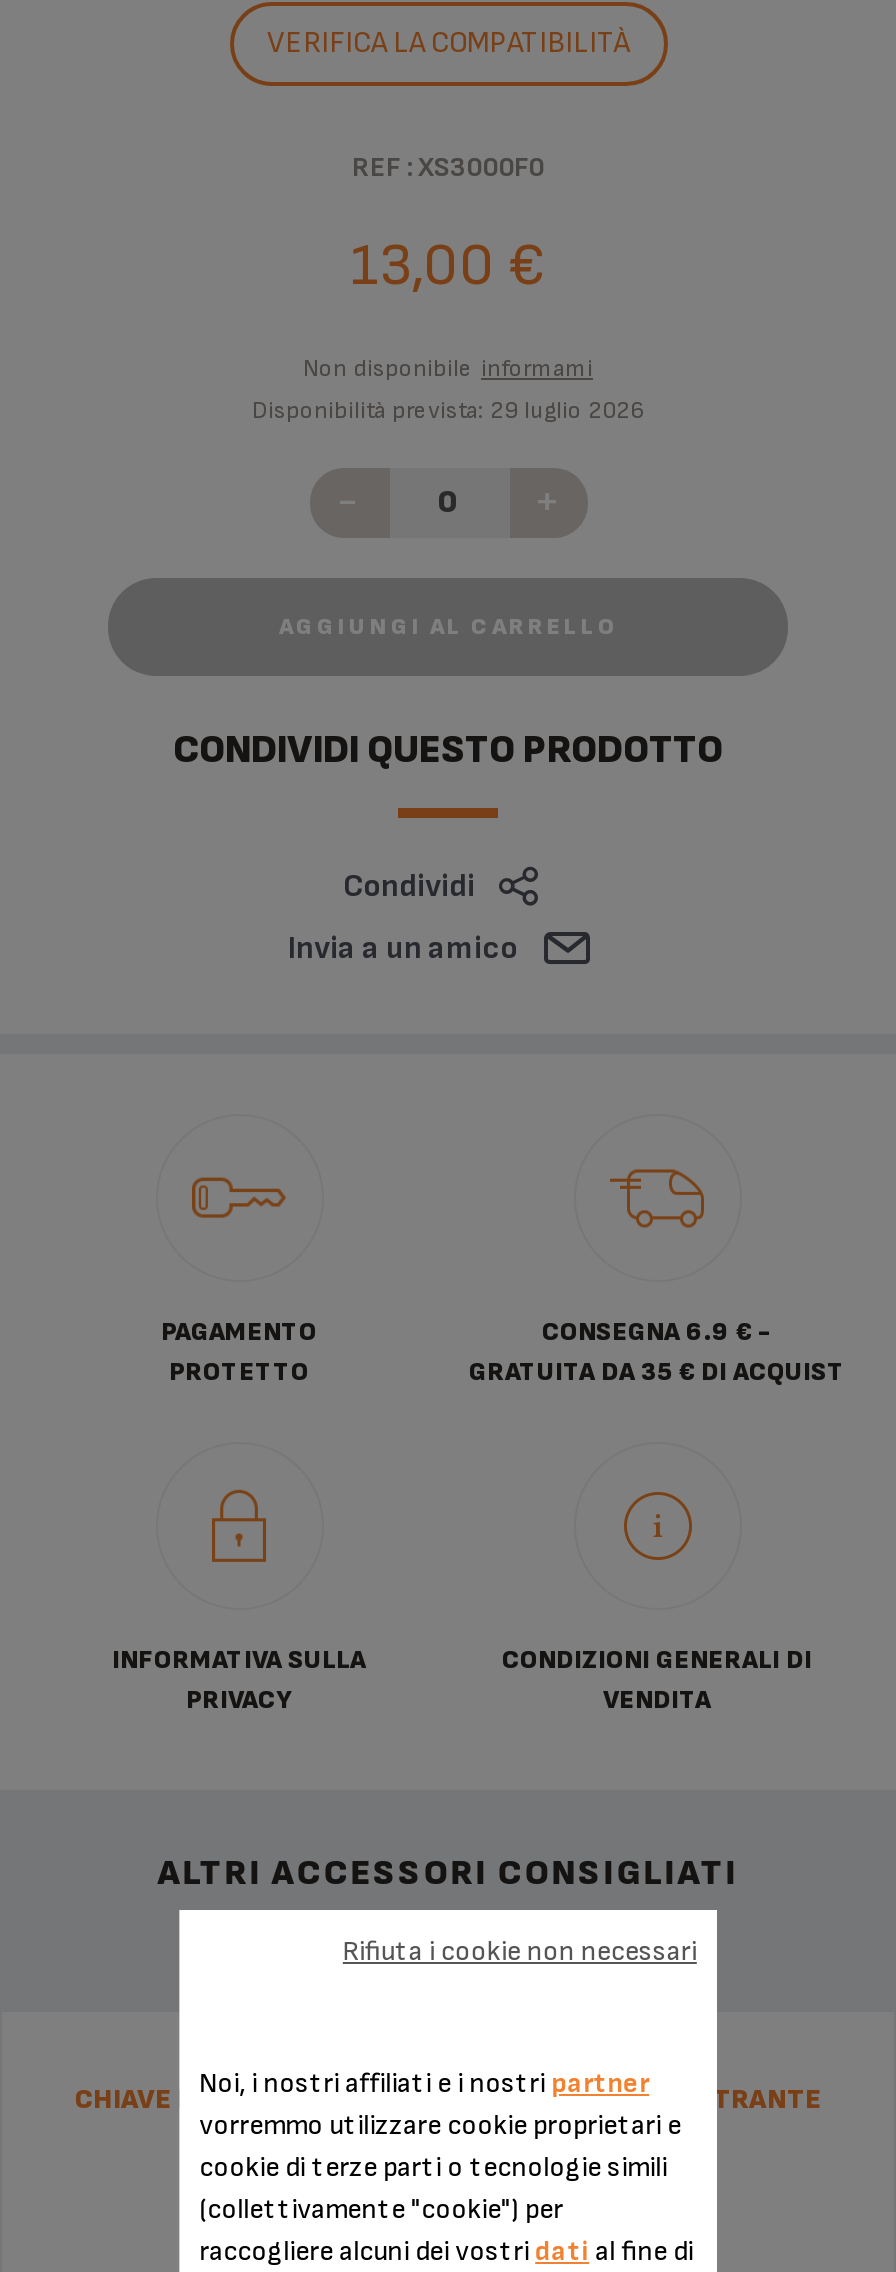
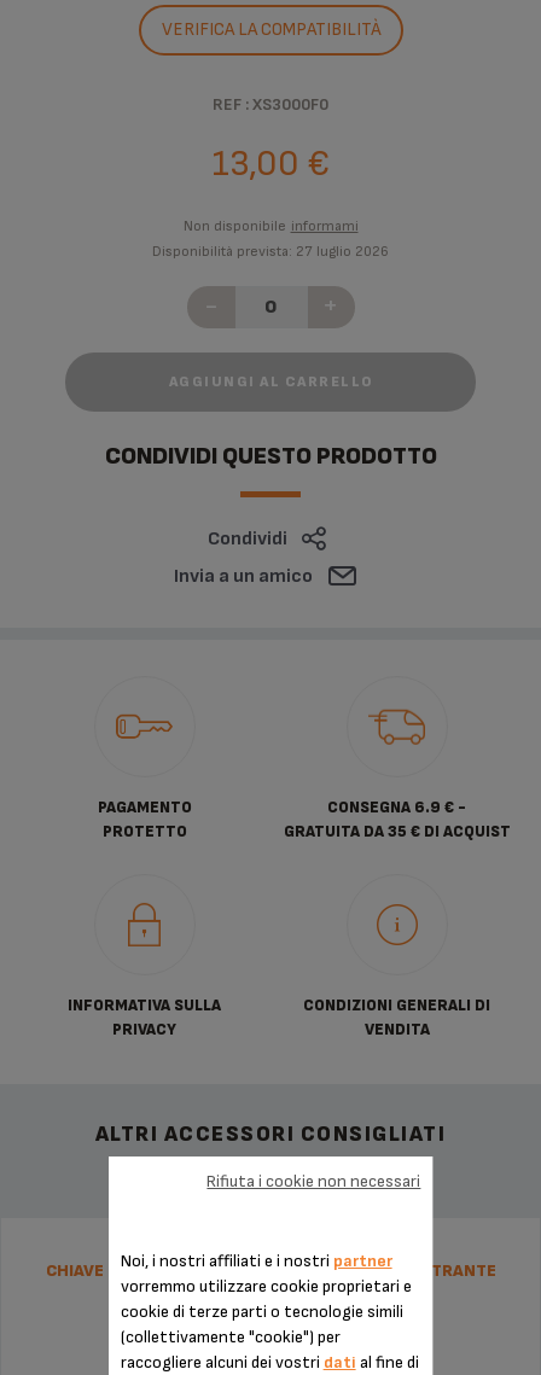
- Disponibilità prevista: 29 luglio 2026
+ Disponibilità prevista: 27 luglio 2026
